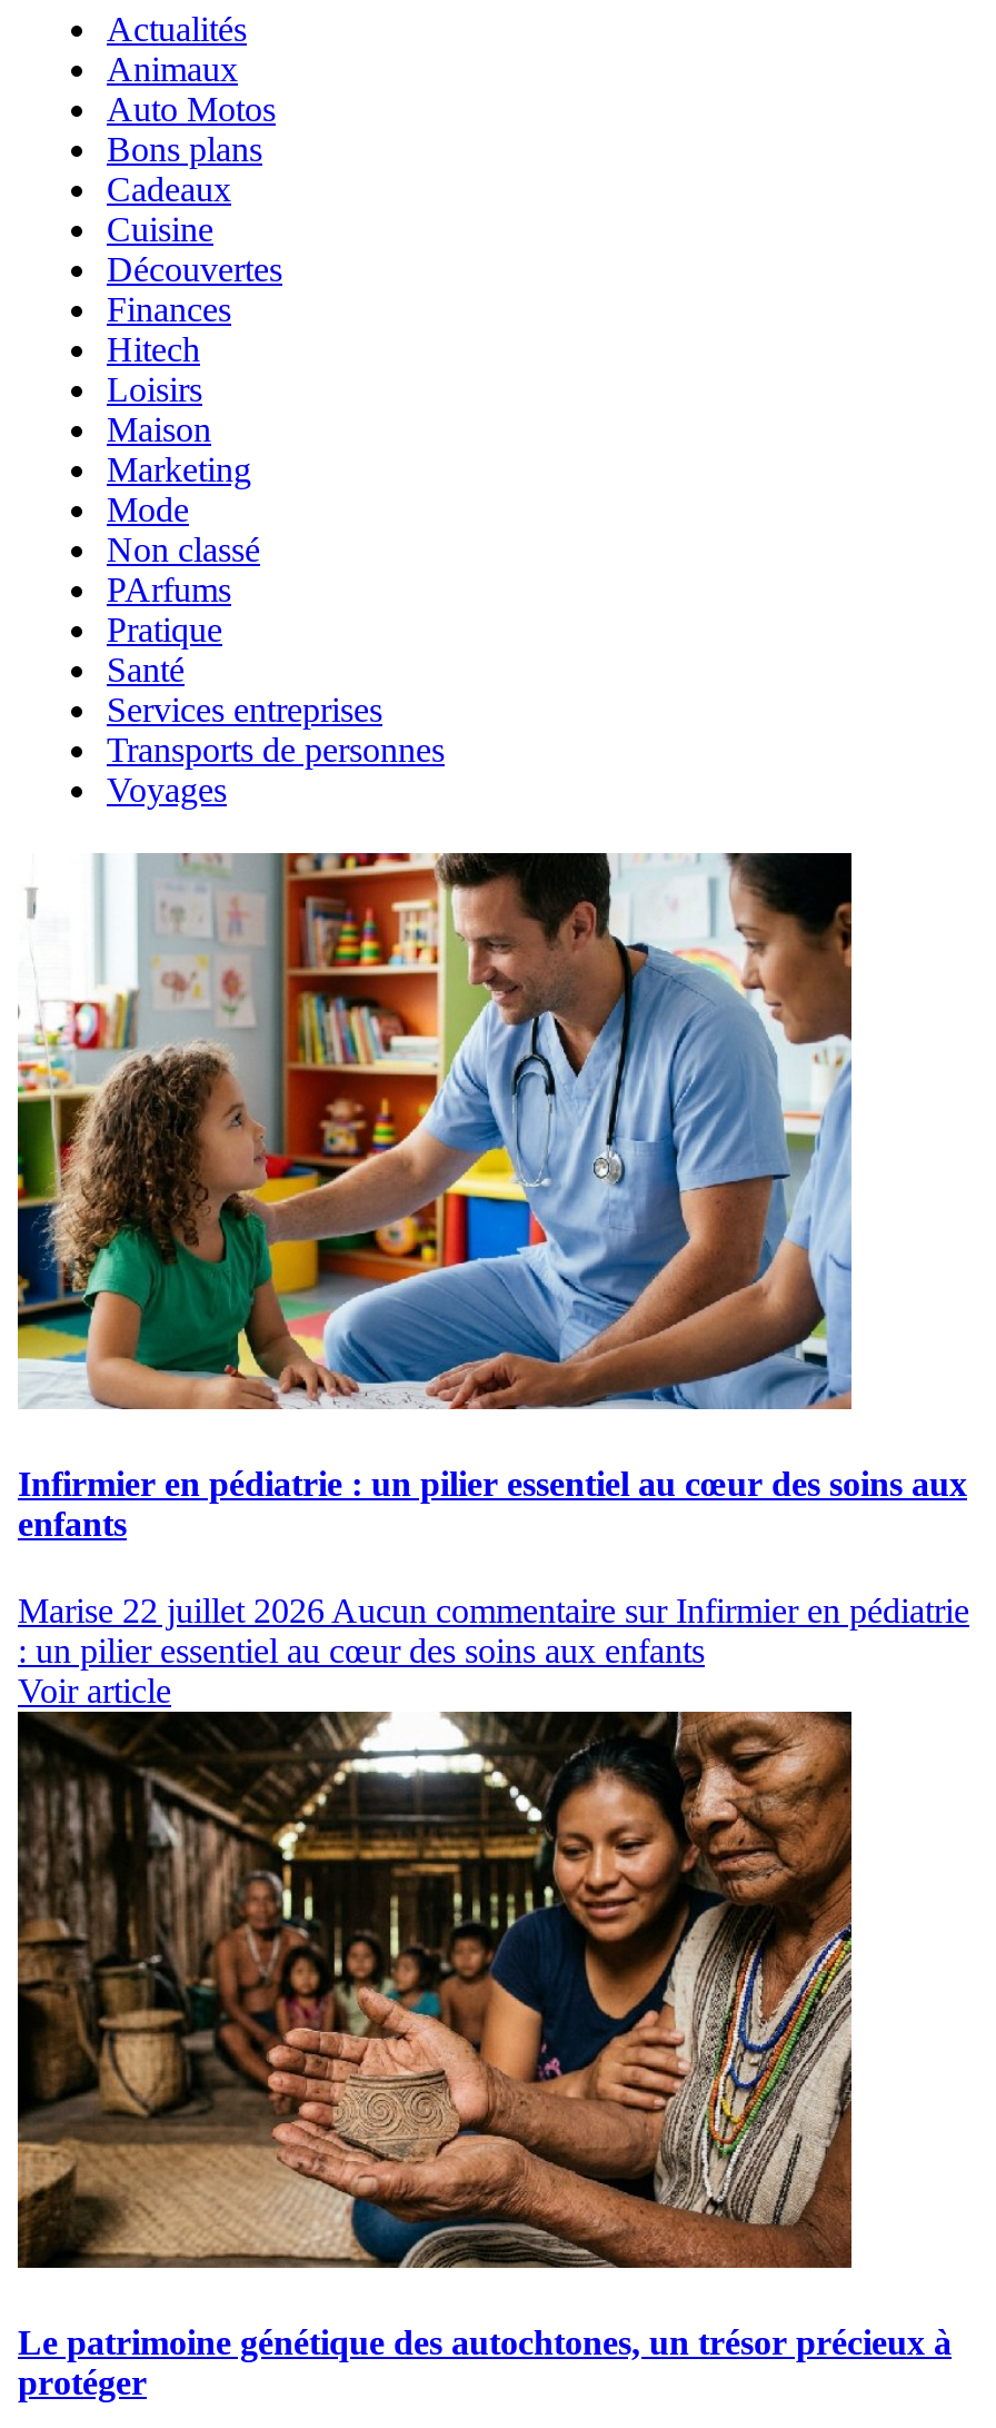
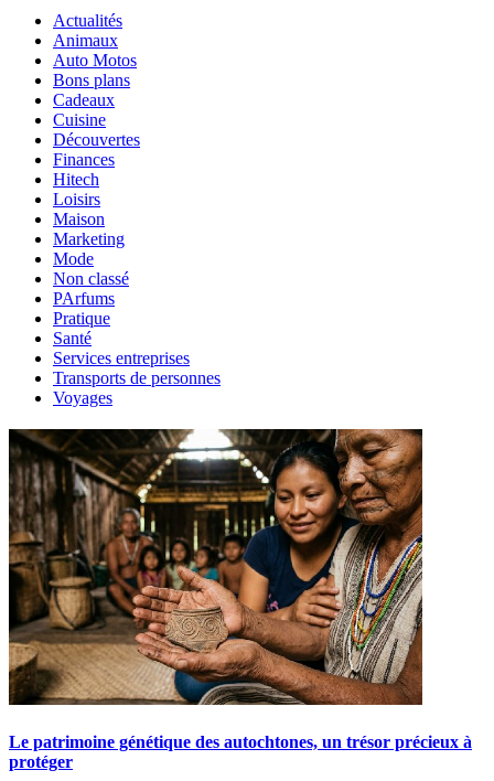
- [image]
- Infirmier en pédiatrie : un pilier essentiel au cœur des soins aux
- enfants
- Marise 22 juillet 2026 Aucun commentaire sur Infirmier en pédiatrie
- : un pilier essentiel au cœur des soins aux enfants
- Voir article
